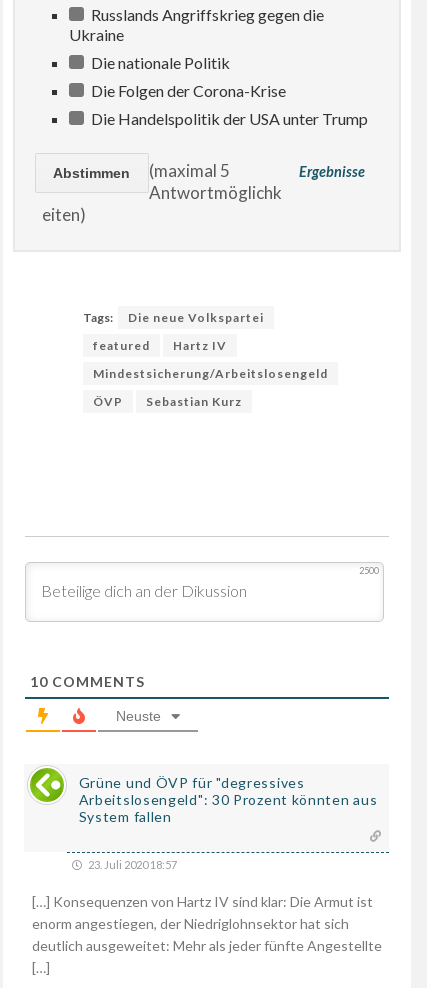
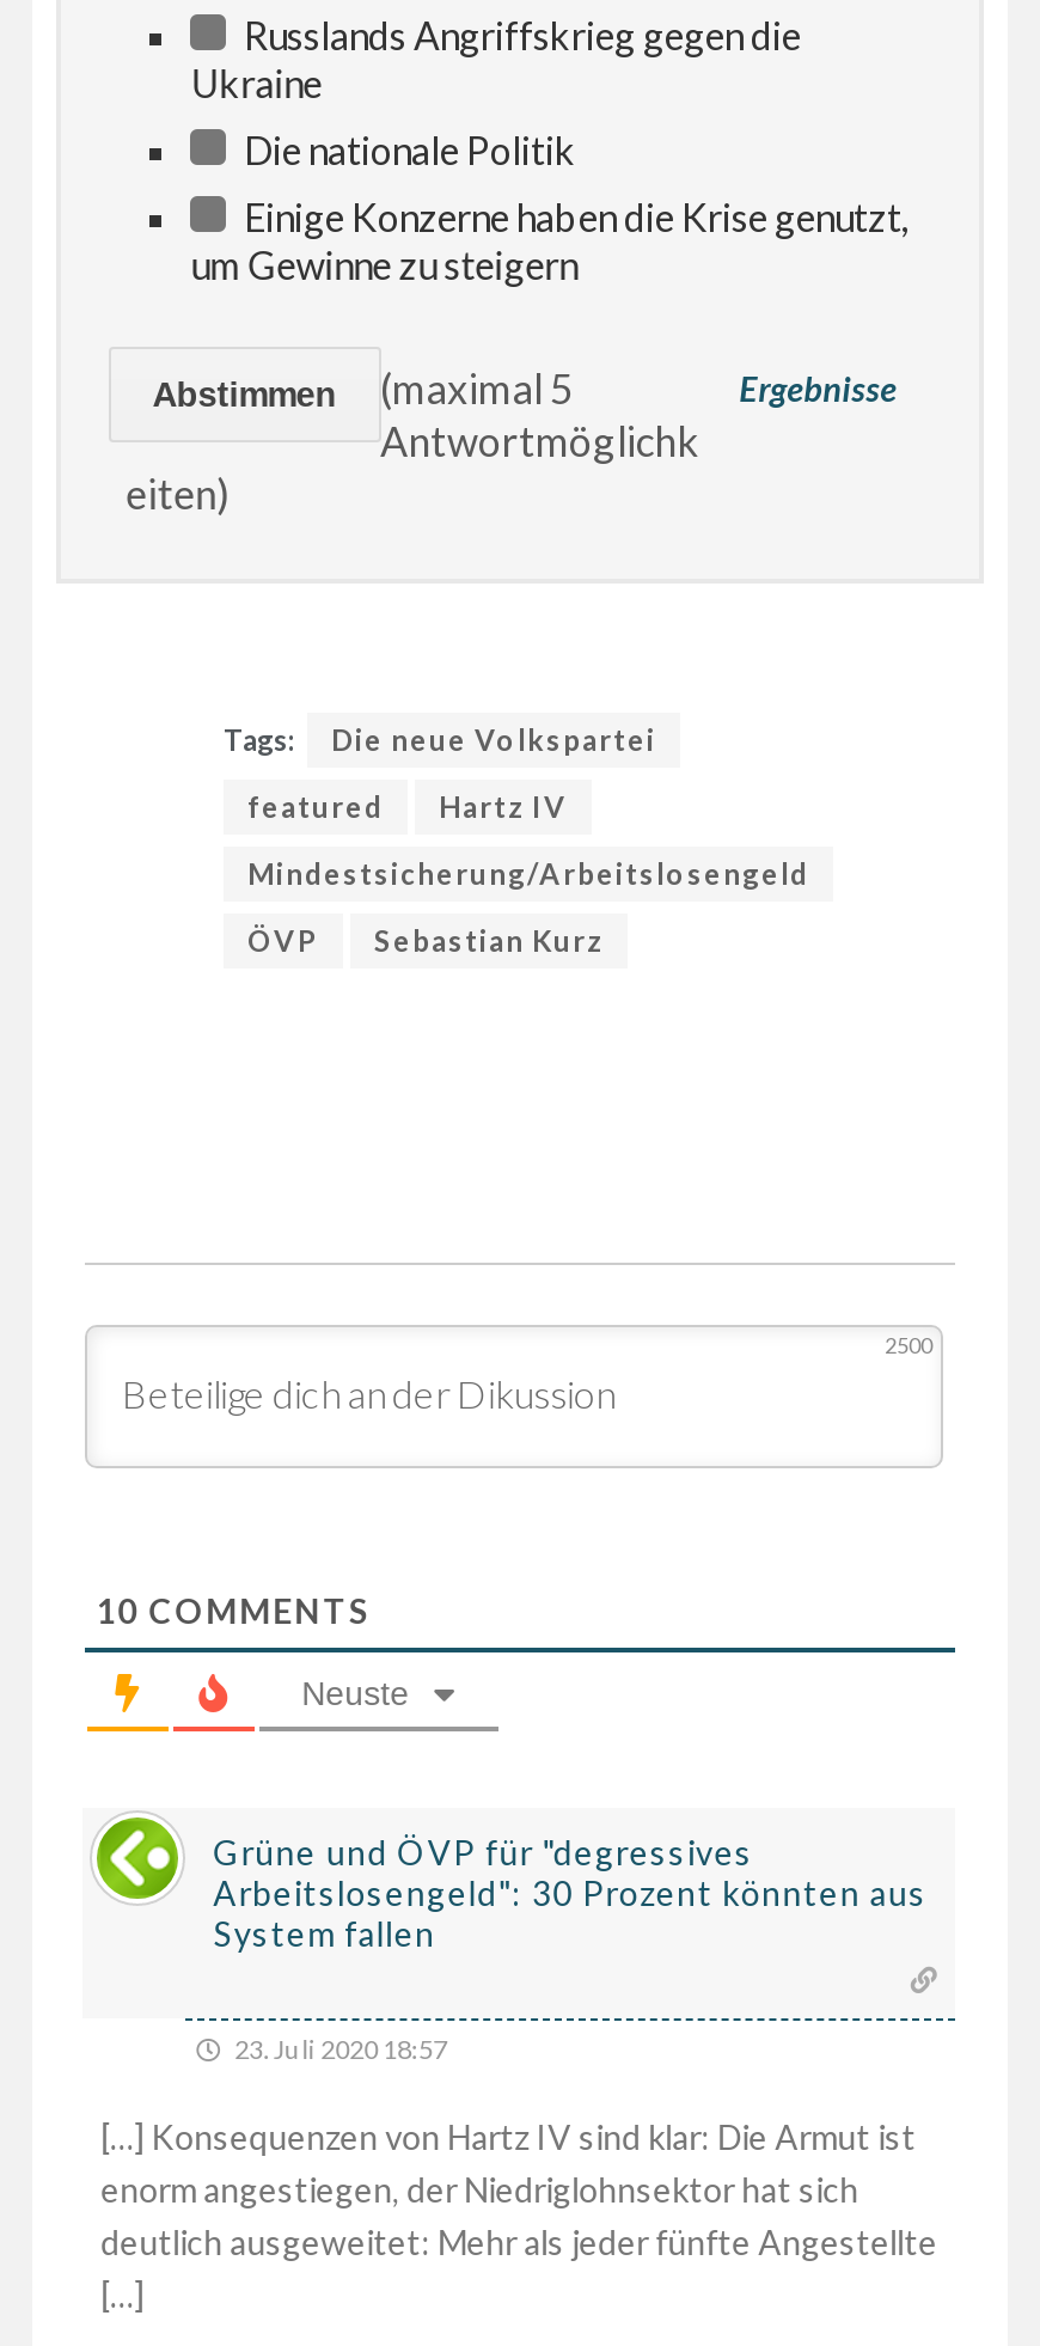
- Die Folgen der Corona-Krise
- Die Handelspolitik der USA unter Trump
+ Einige Konzerne haben die Krise genutzt,
+ um Gewinne zu steigern
